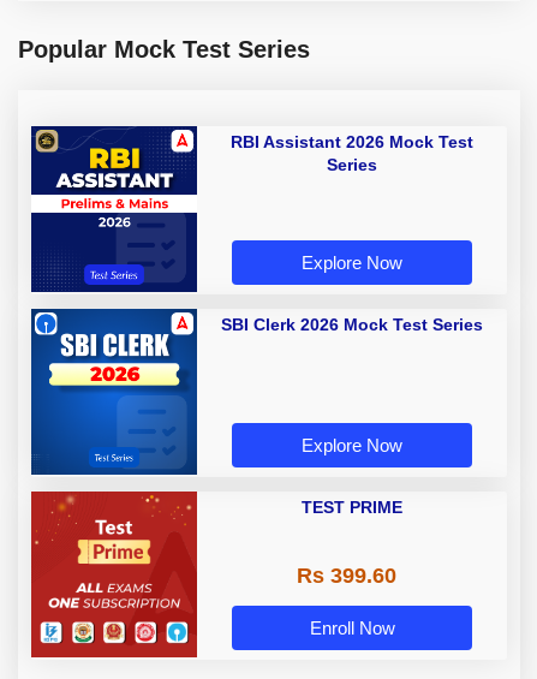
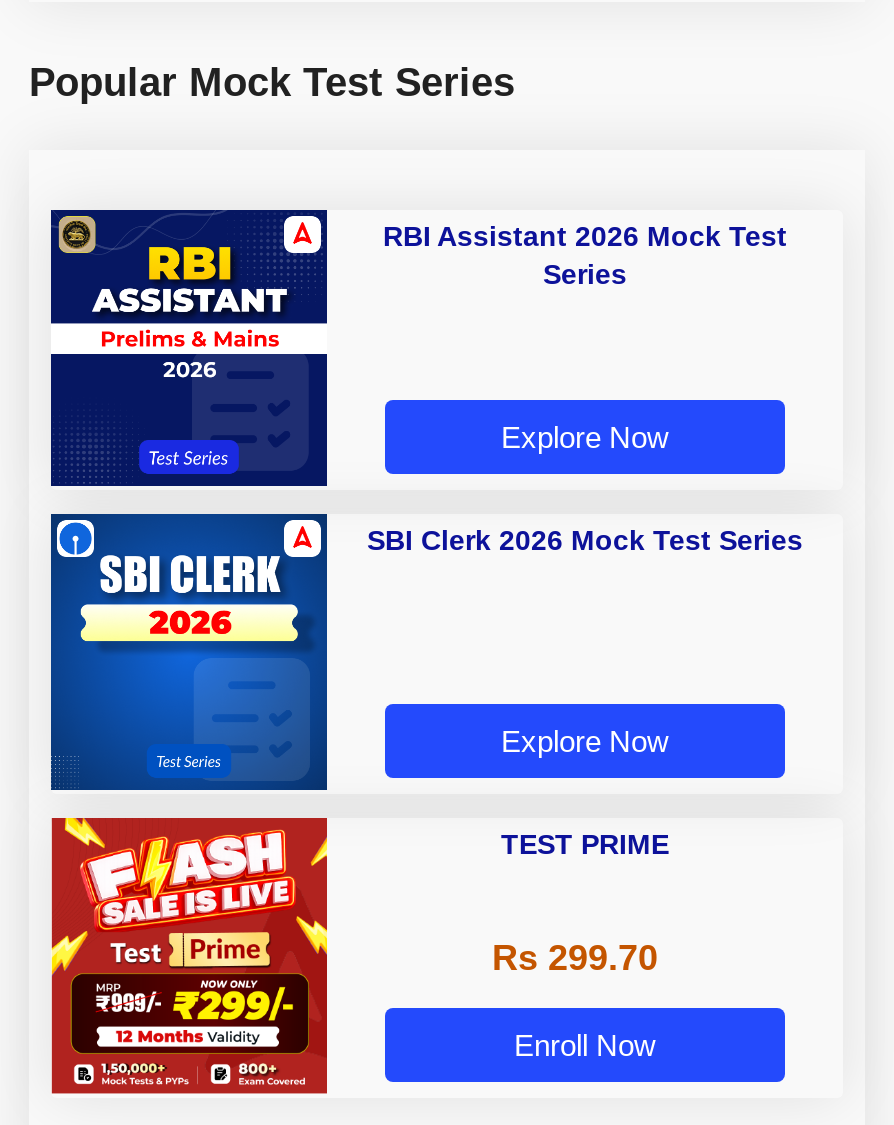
- [image]
+ [image]

- Rs 399.60
+ Rs 299.70
